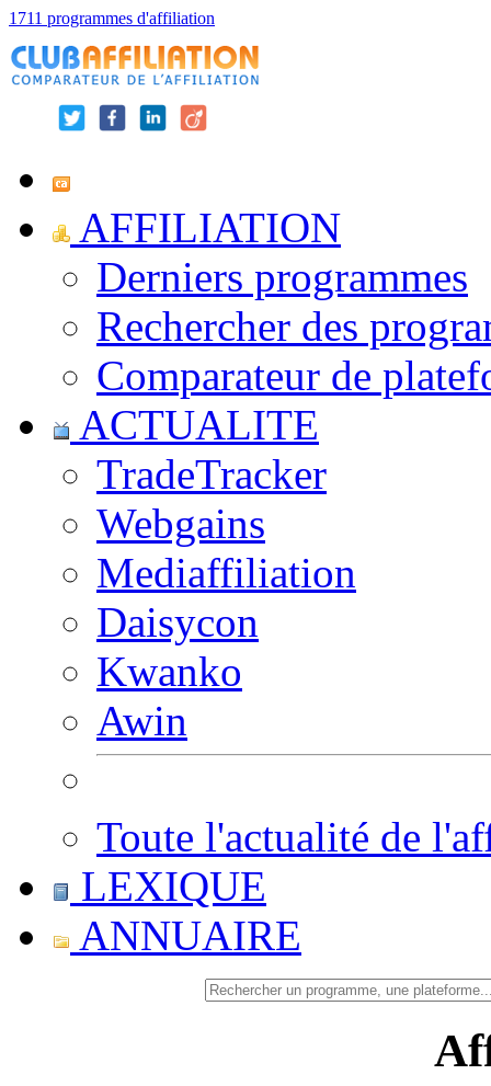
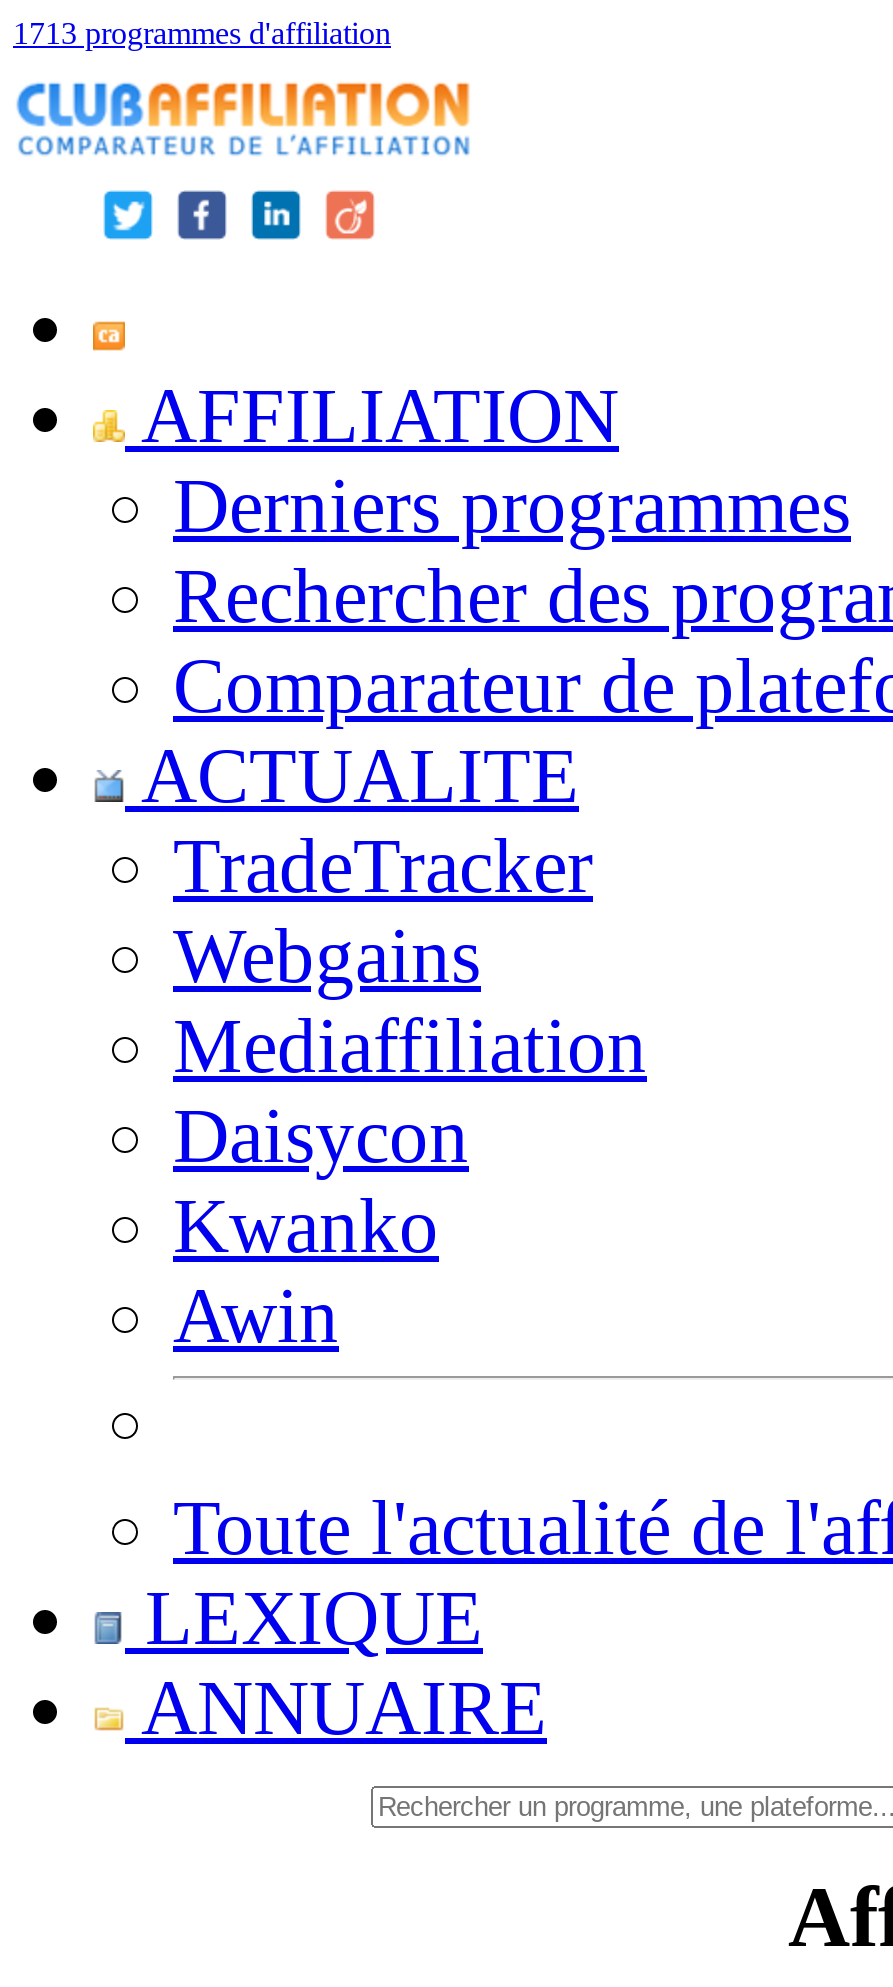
- 1711 programmes d'affiliation
+ 1713 programmes d'affiliation
